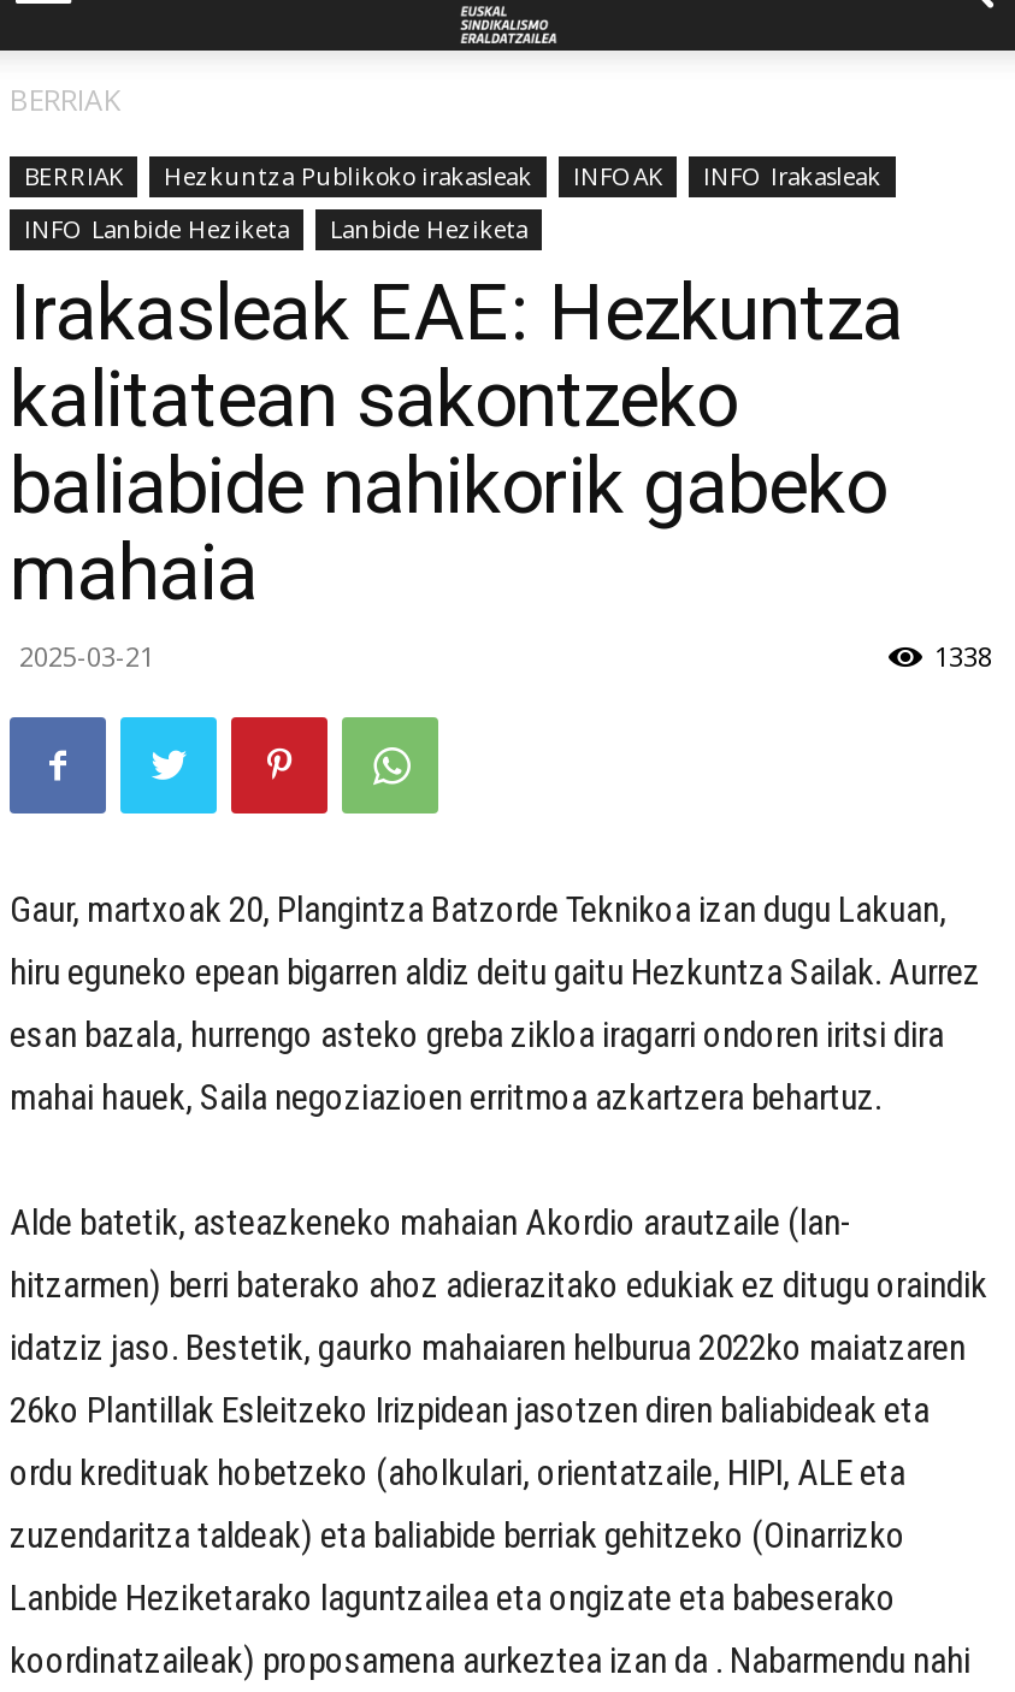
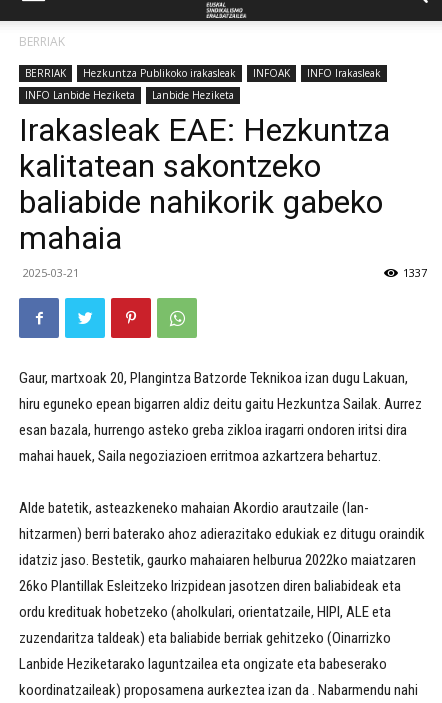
- 1338
+ 1337
